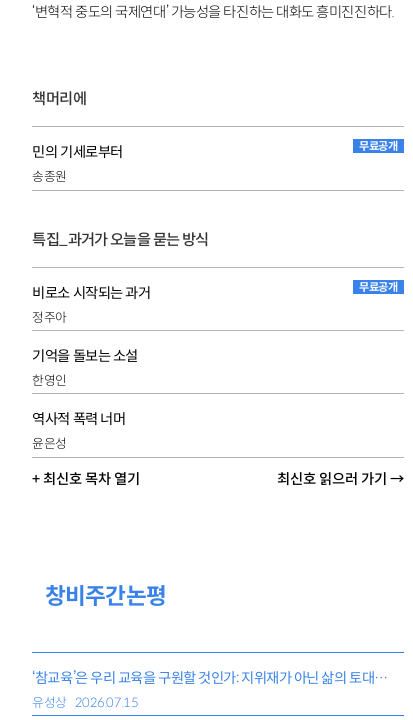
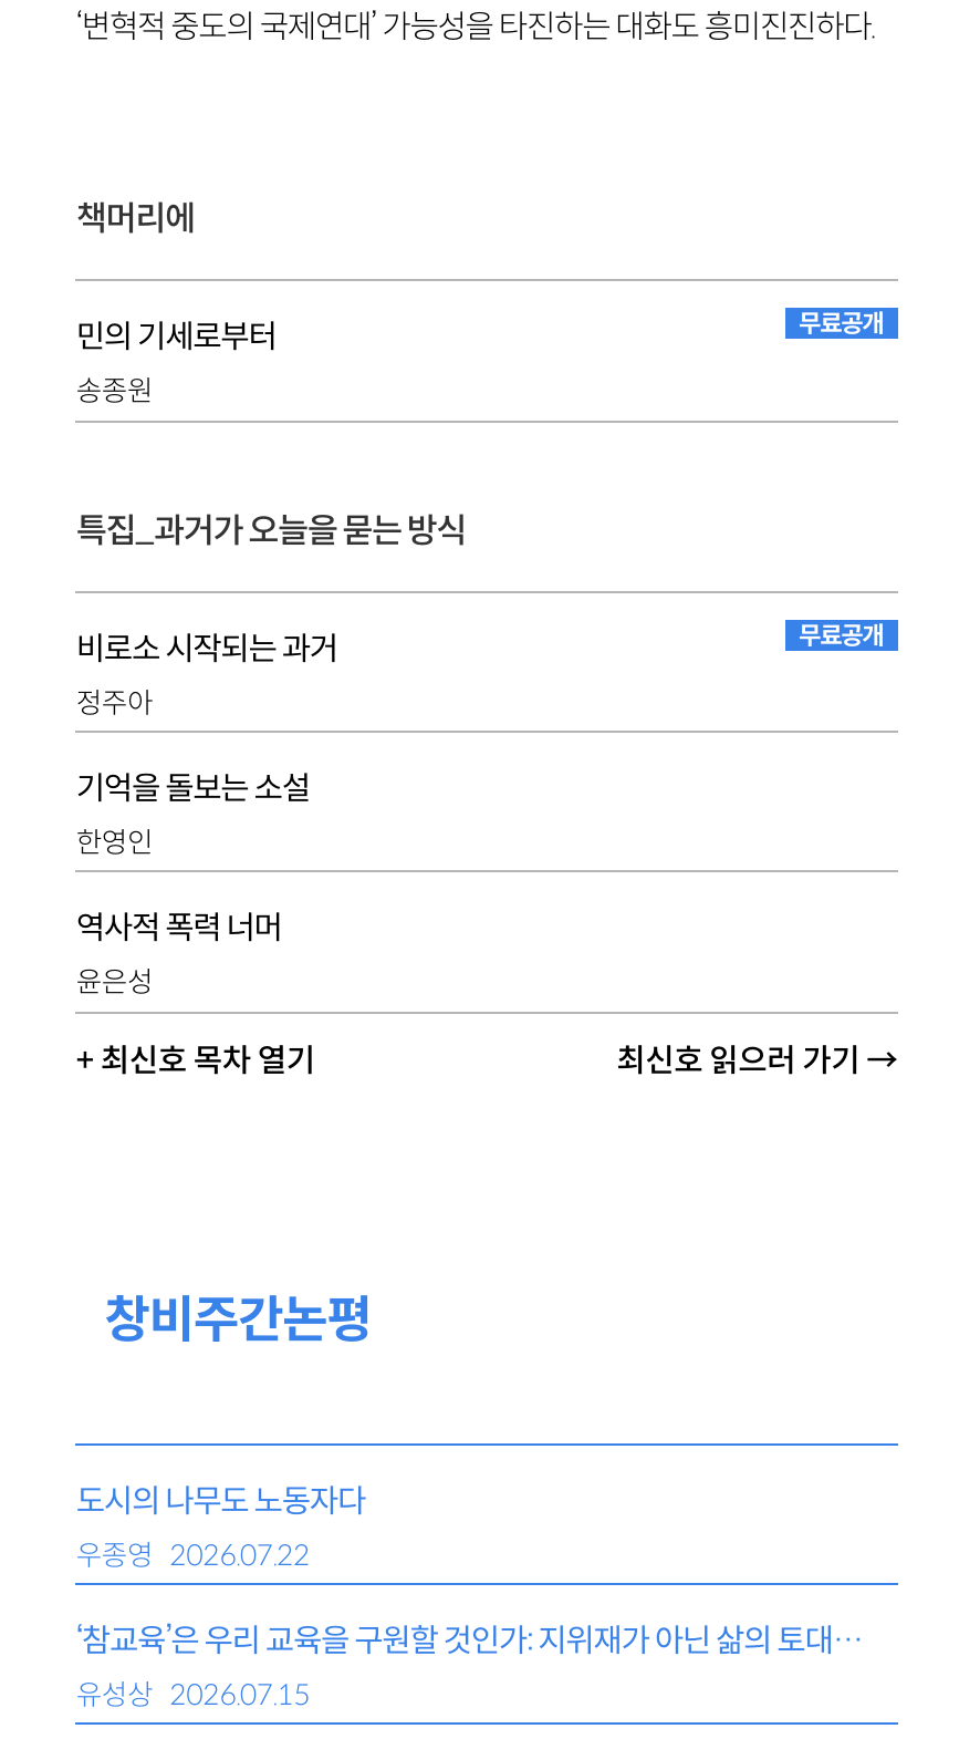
+ 도시의 나무도 노동자다
+ 우종영 2026.07.22
